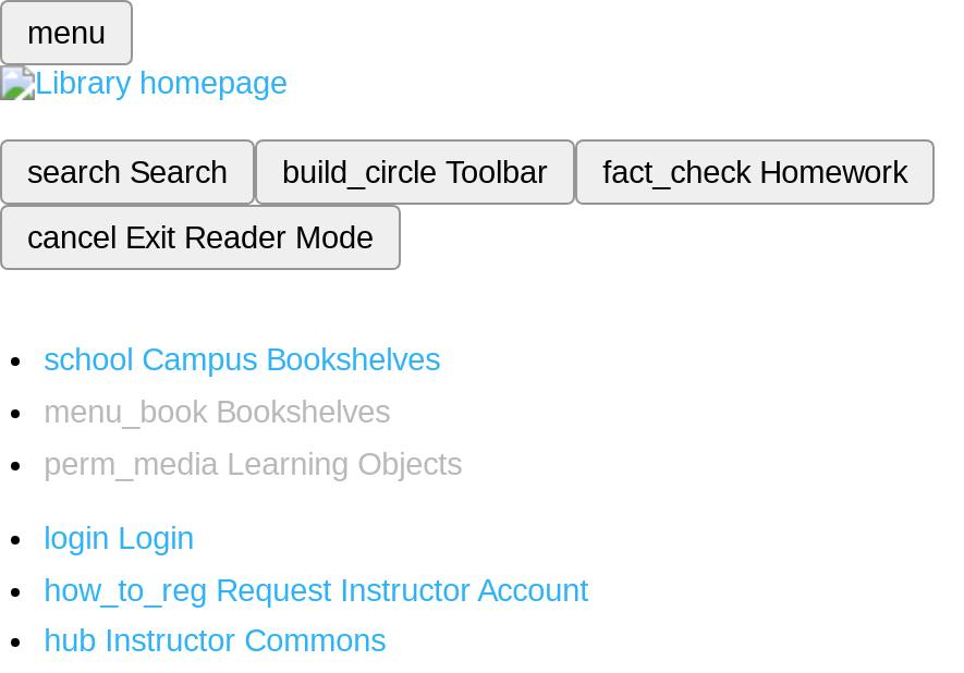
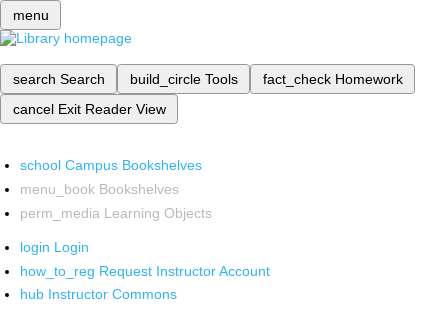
- build_circle Toolbar
+ build_circle Tools

- cancel Exit Reader Mode
+ cancel Exit Reader View
